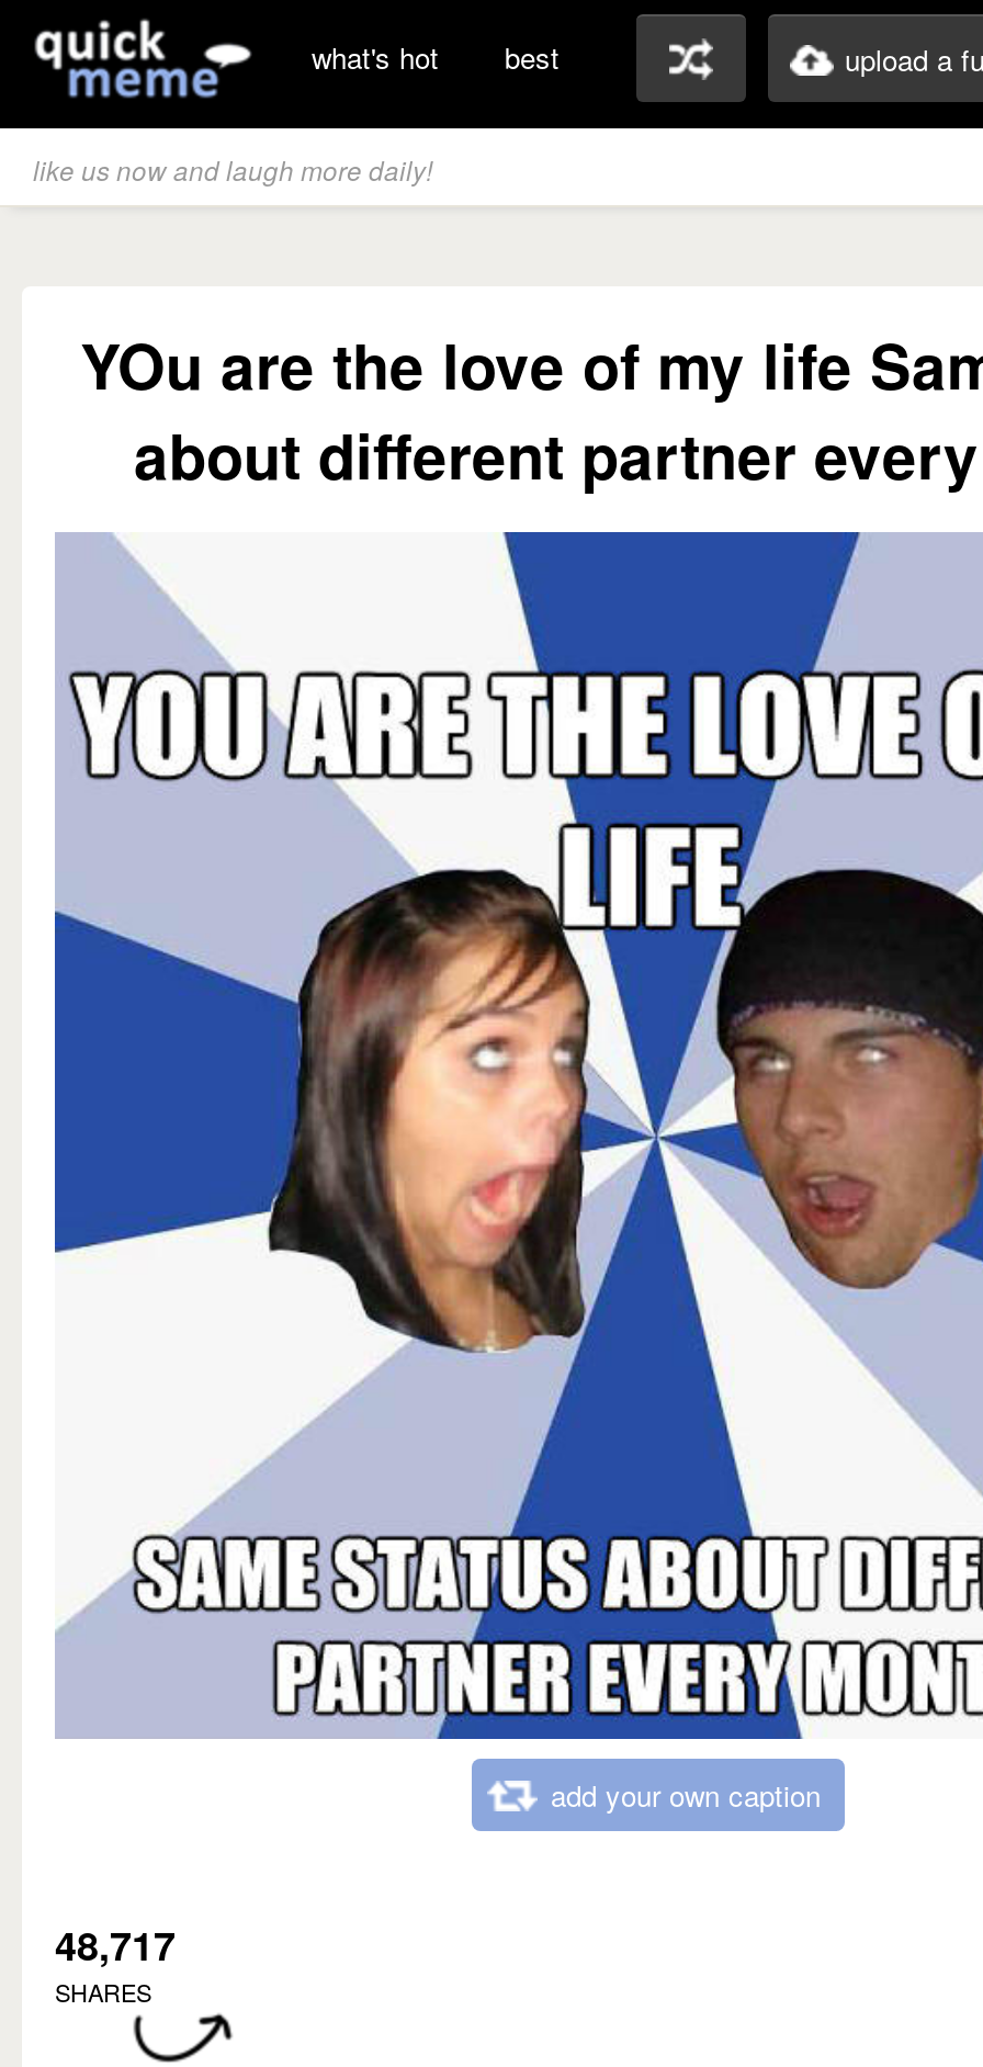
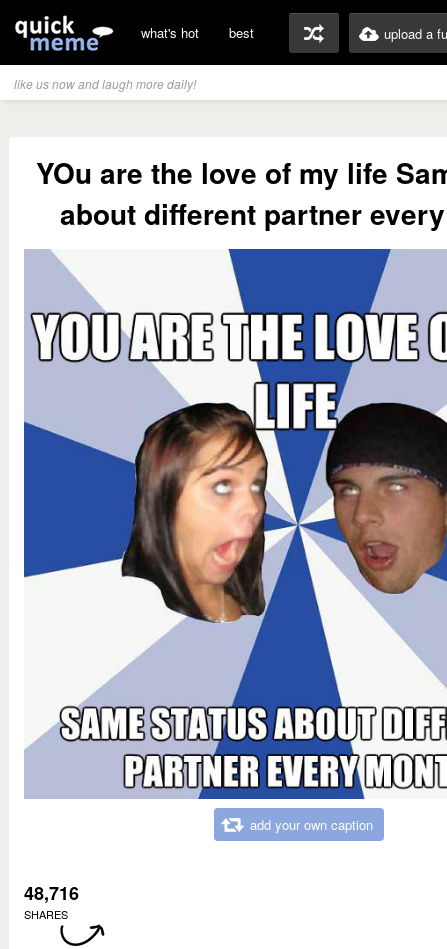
- 48,717
+ 48,716
